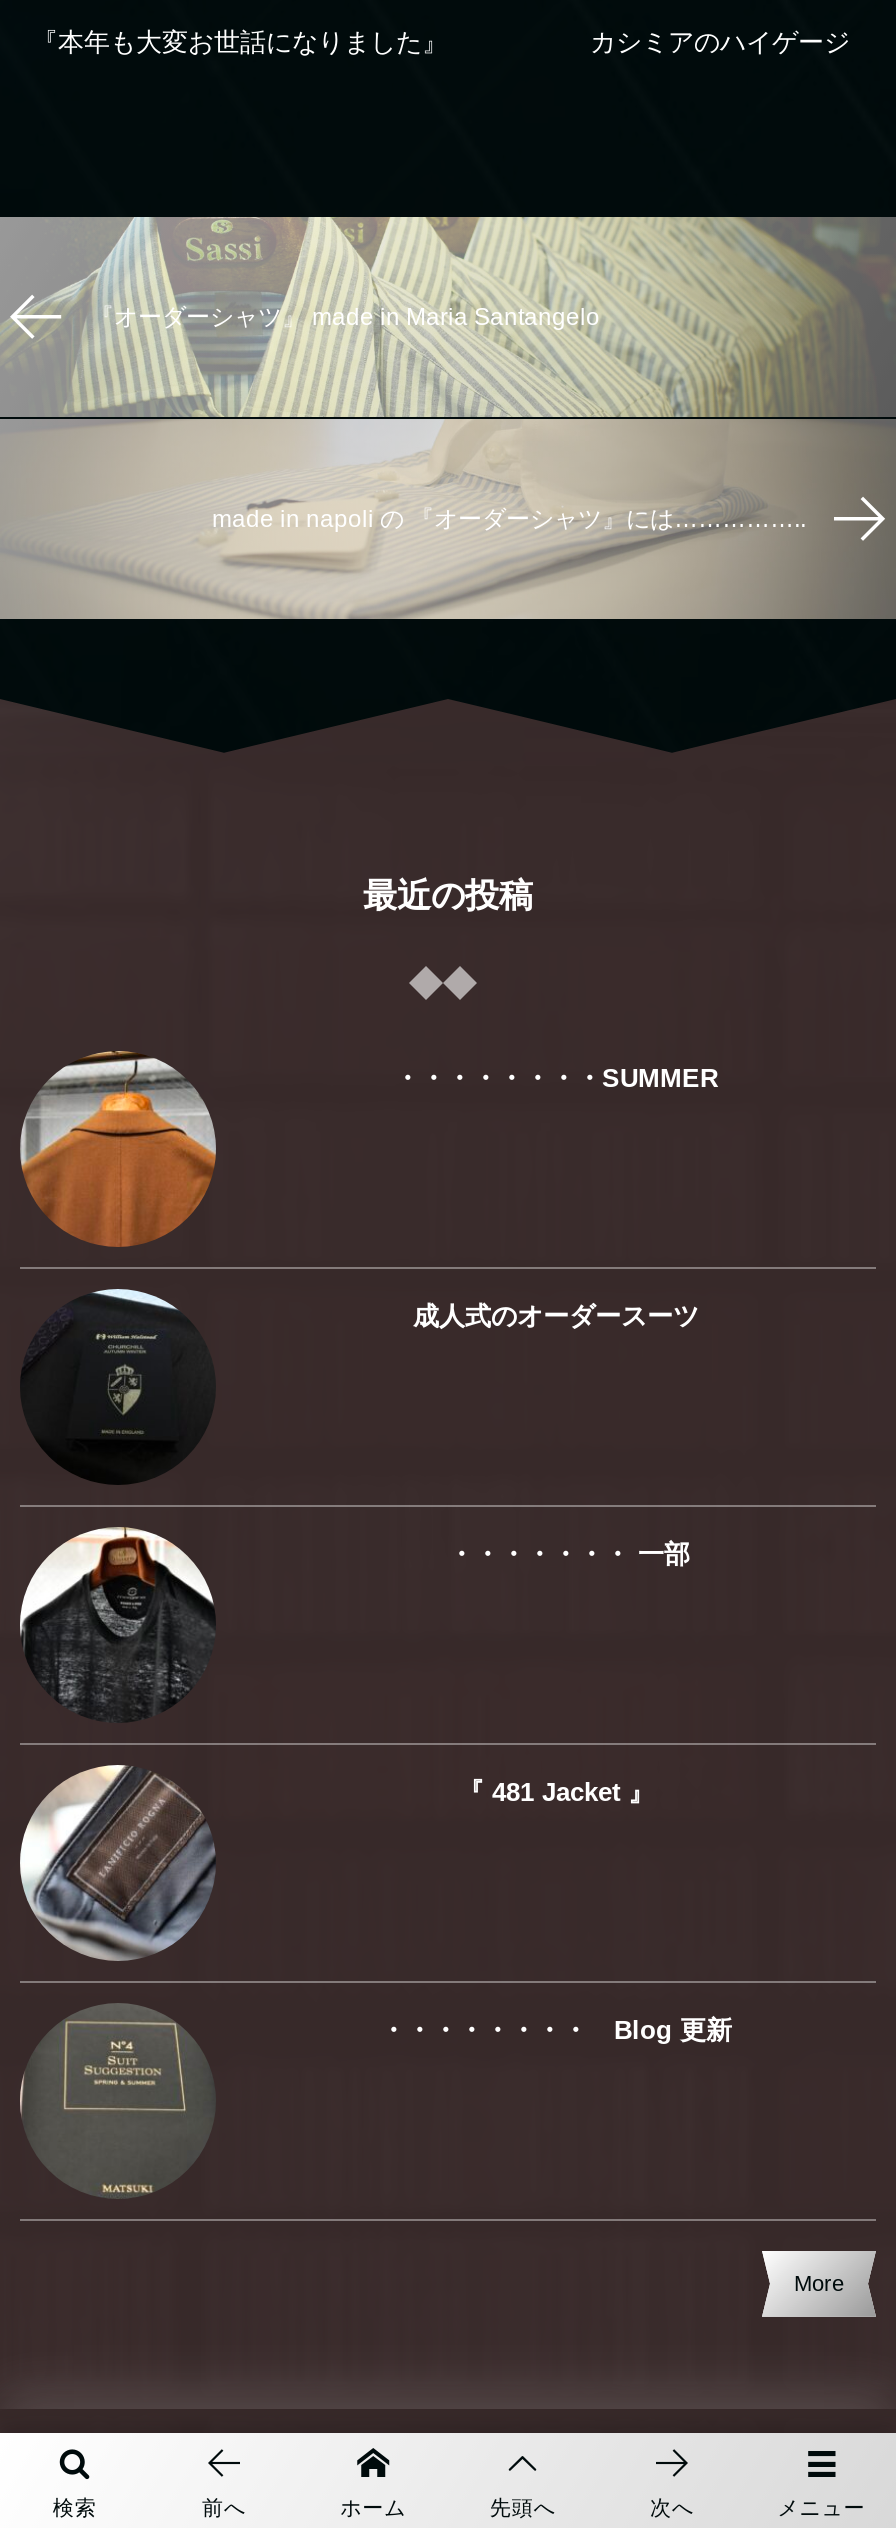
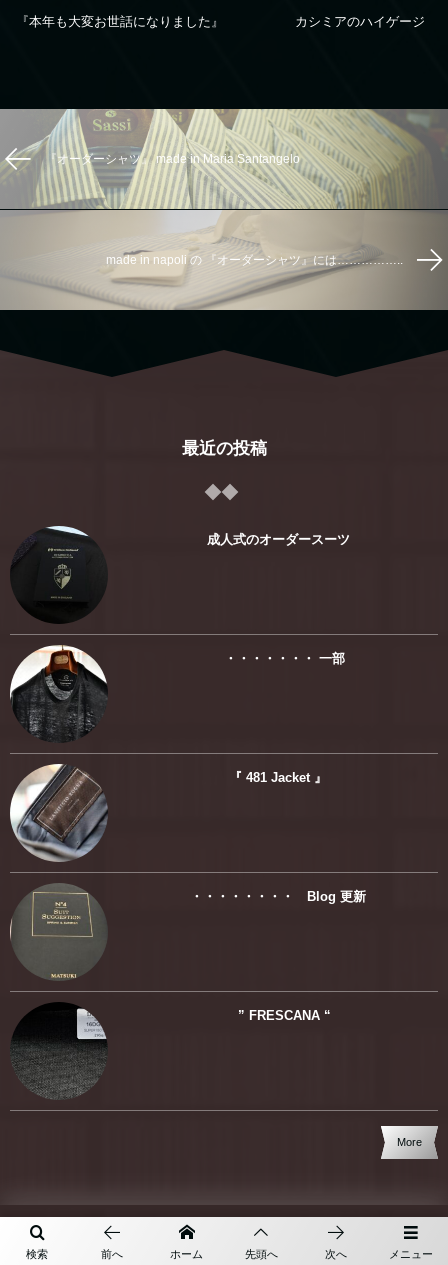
- [image]

- ・・・・・・・・SUMMER

moved up: 成人式のオーダースーツ | ・・・・・・・ 一部 | 『 481 Jacket 』 | ・・・・・・・・ Blog 更新

+ [image]

+ ” FRESCANA “
